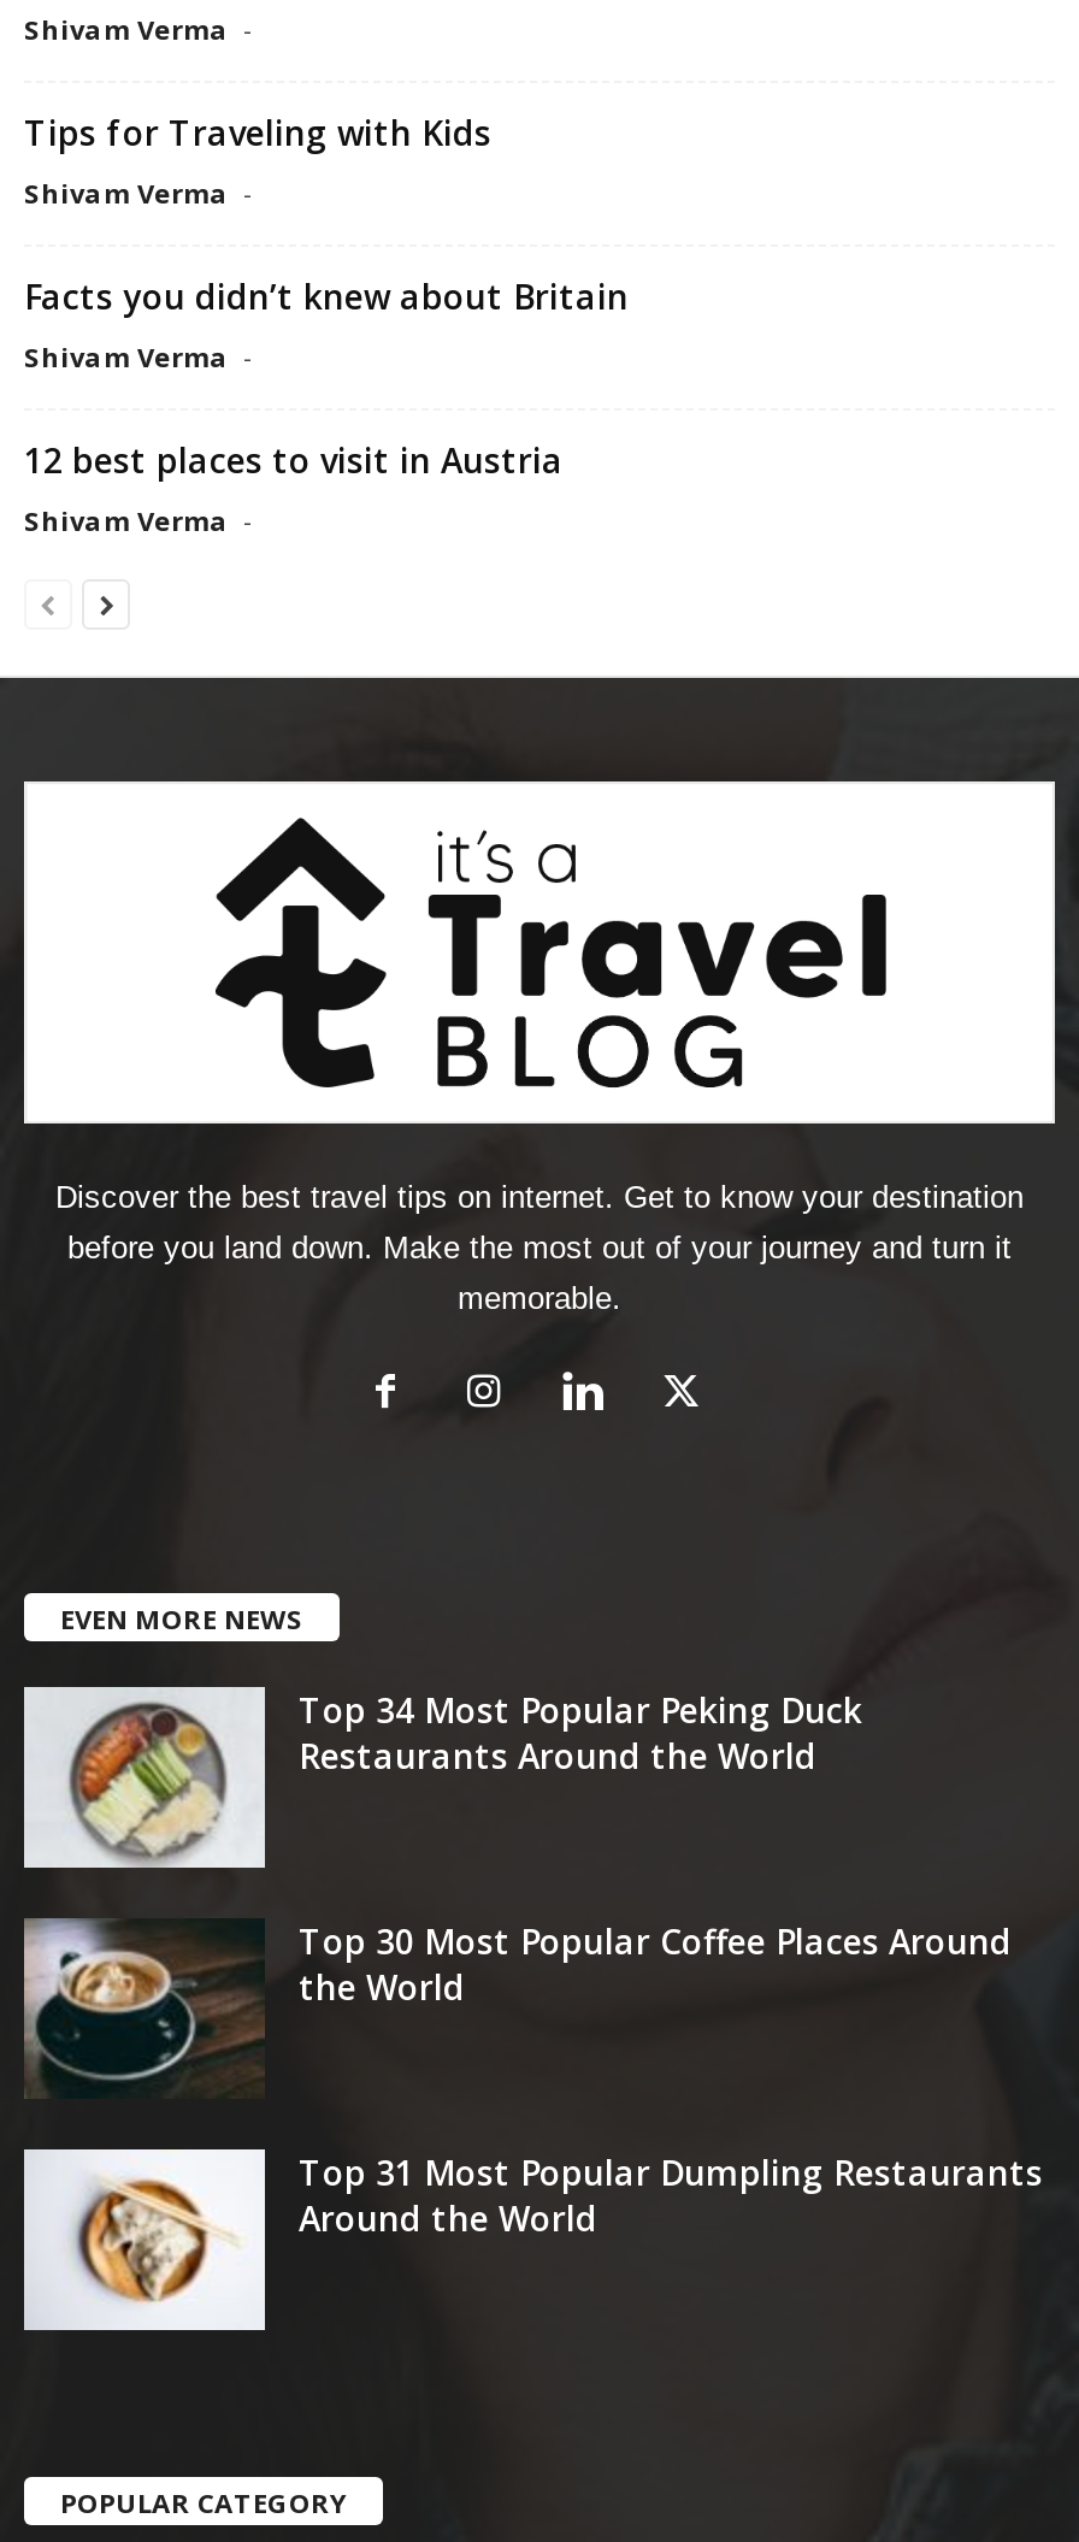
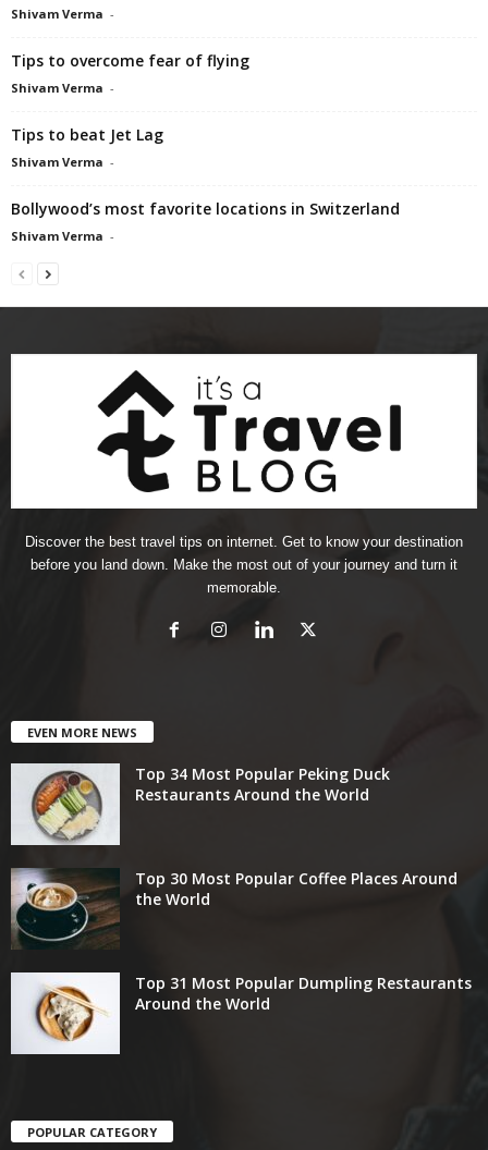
- Tips for Traveling with Kids
+ Tips to overcome fear of flying

- Facts you didn’t knew about Britain
+ Tips to beat Jet Lag

- 12 best places to visit in Austria
+ Bollywood’s most favorite locations in Switzerland
